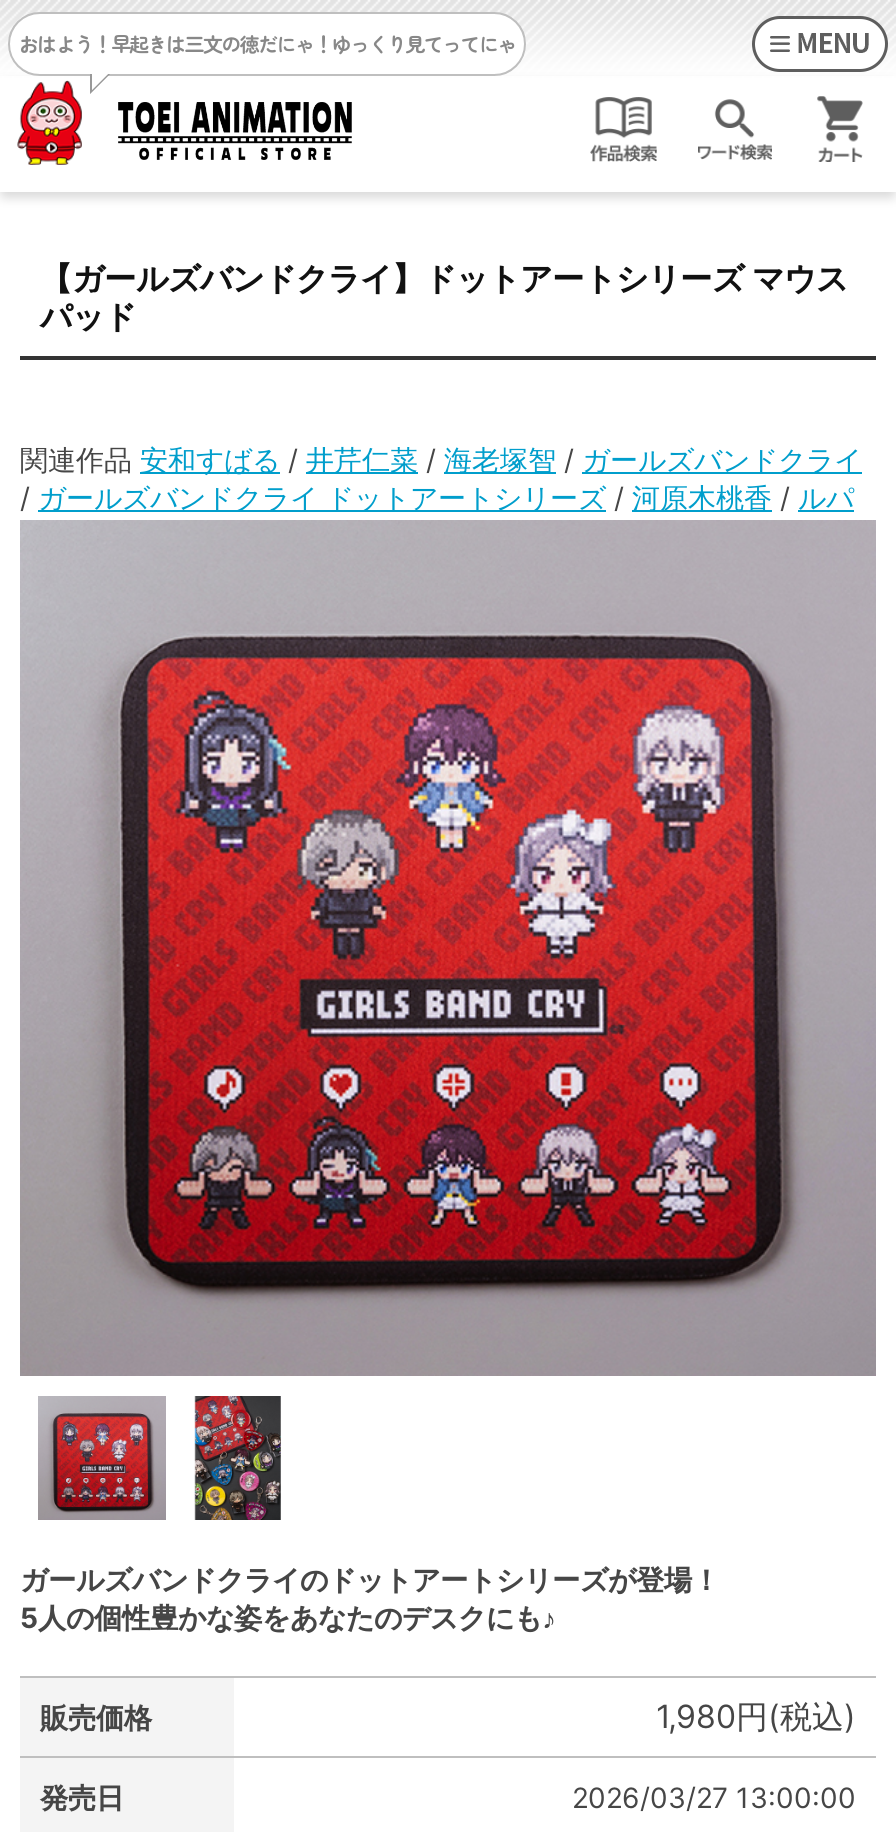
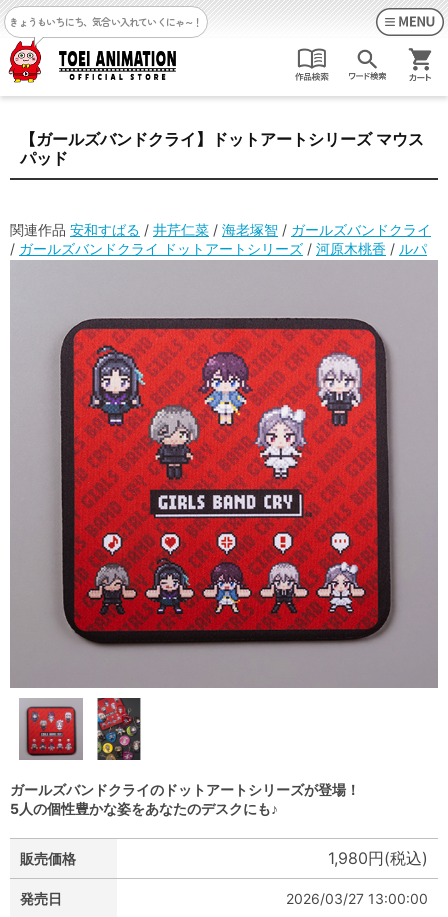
- おはよう！早起きは三文の徳だにゃ！ゆっくり見てってにゃ
+ きょうもいちにち、気合い入れていくにゃ～！
